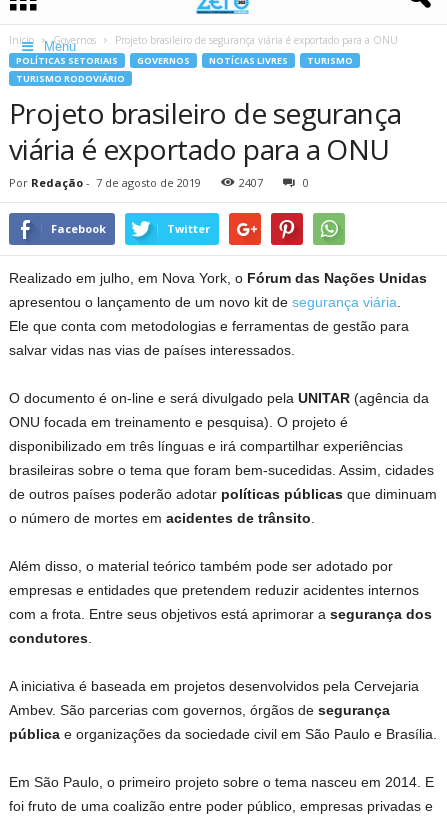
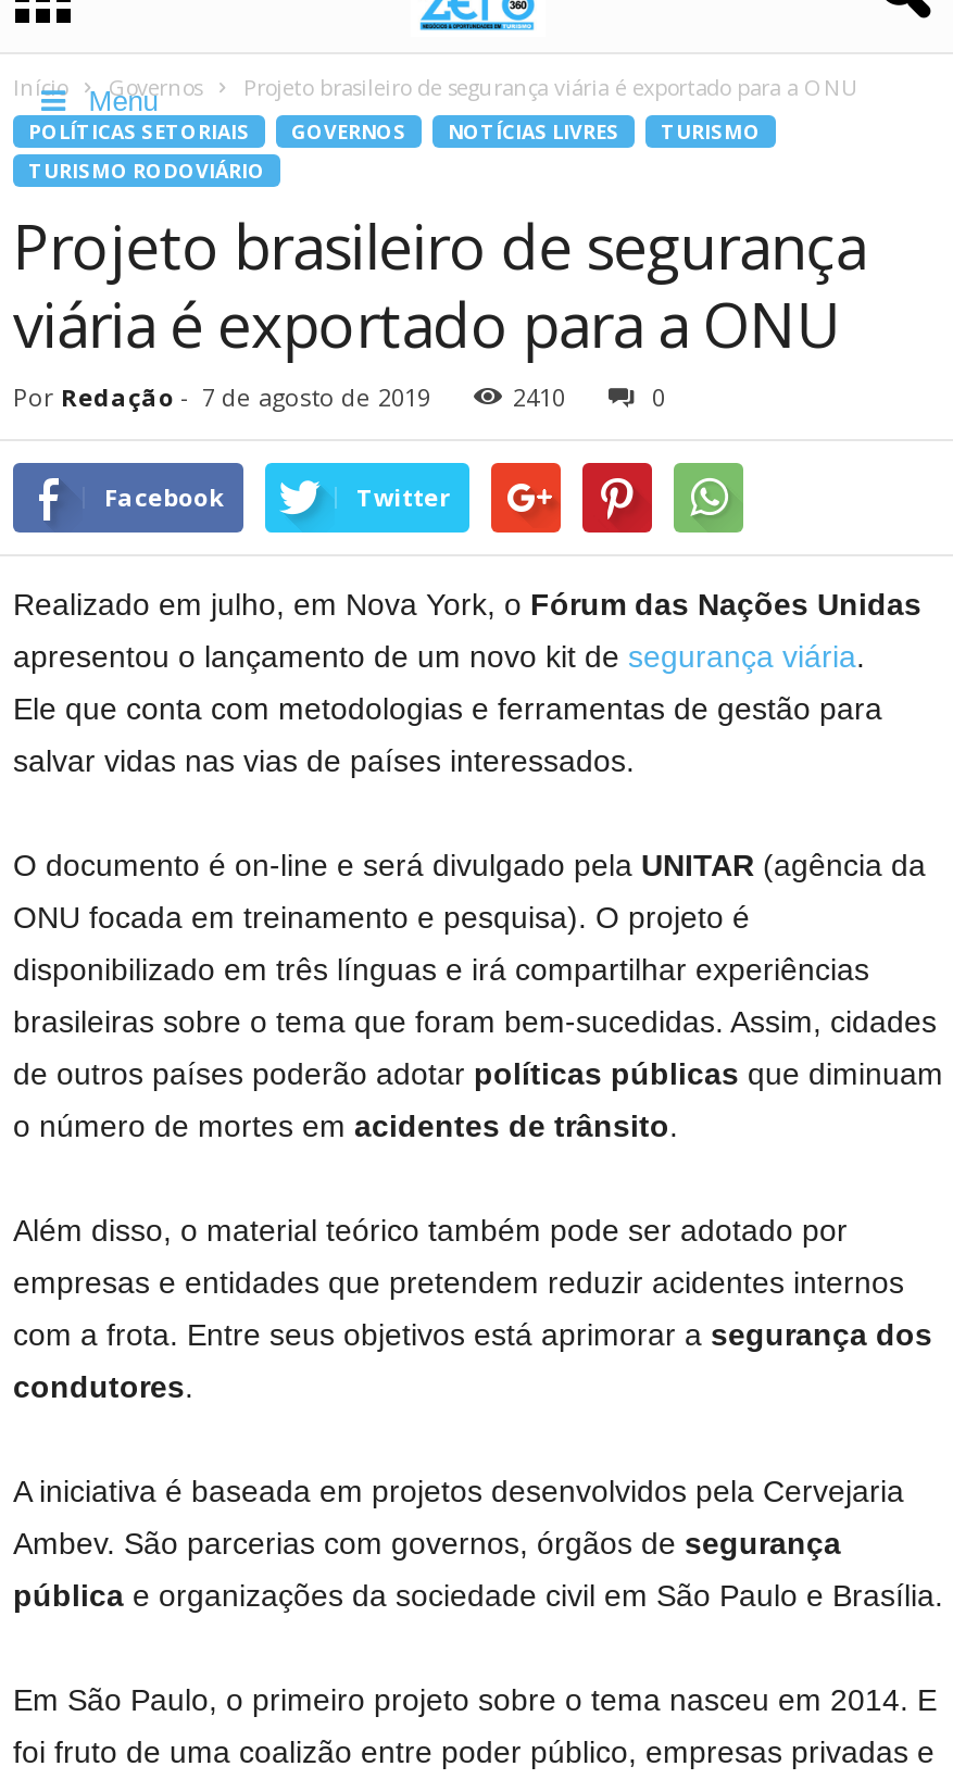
- 2407
+ 2410
